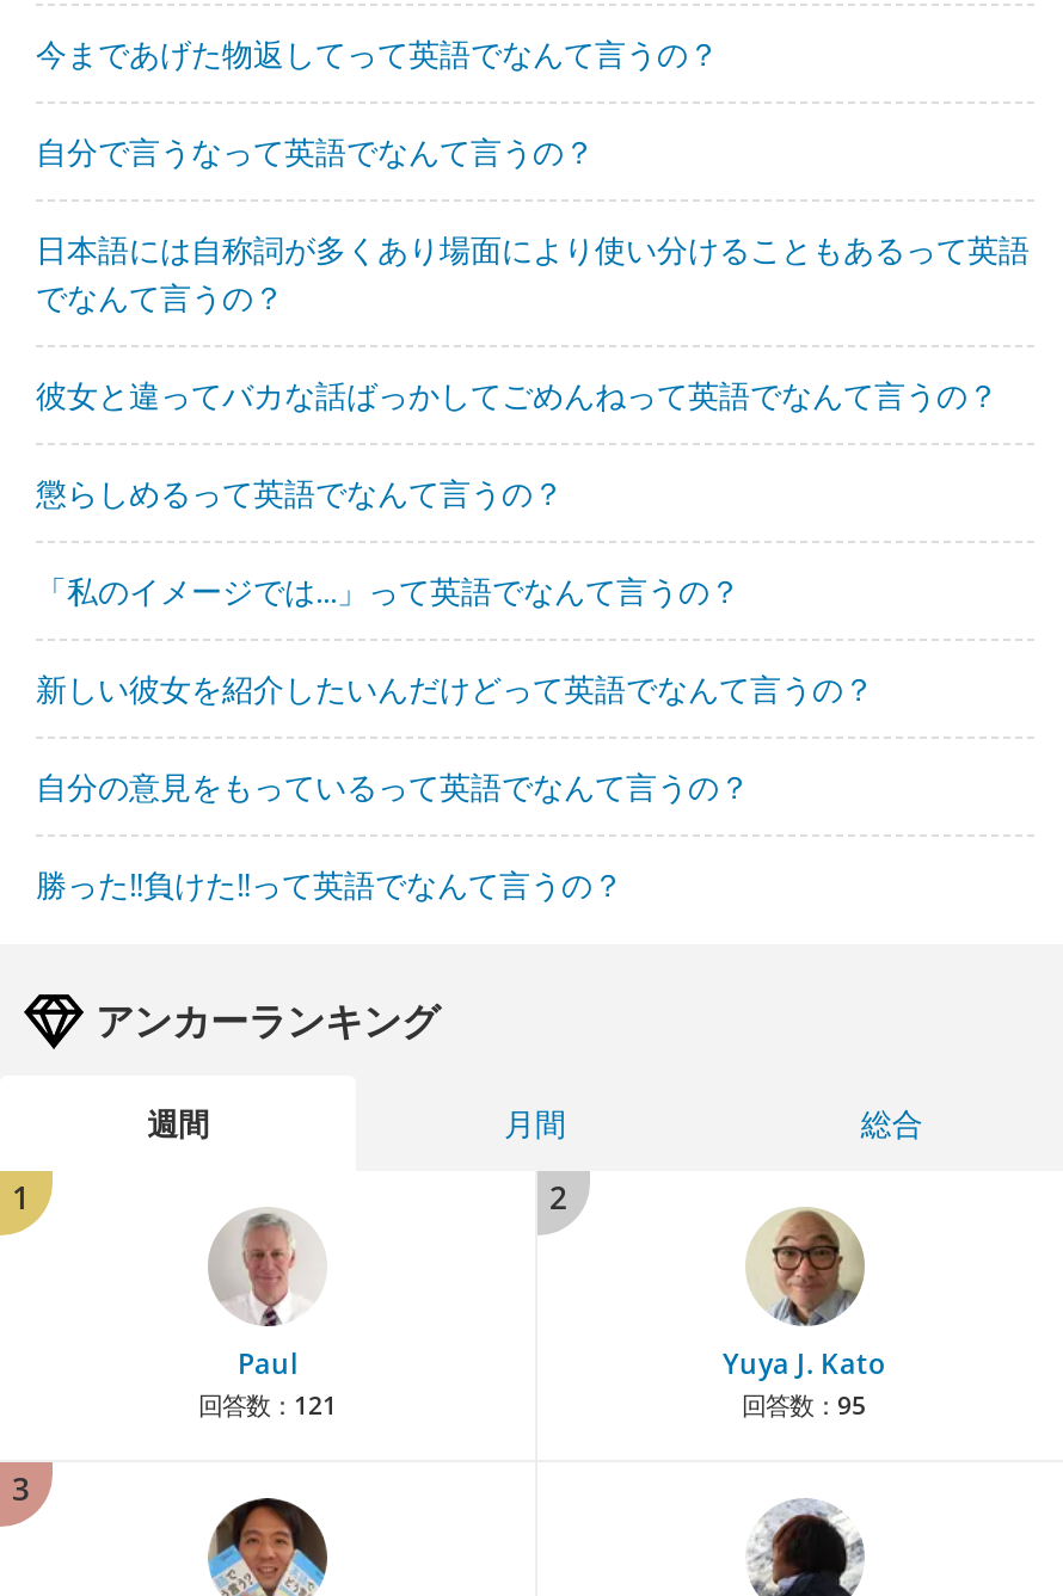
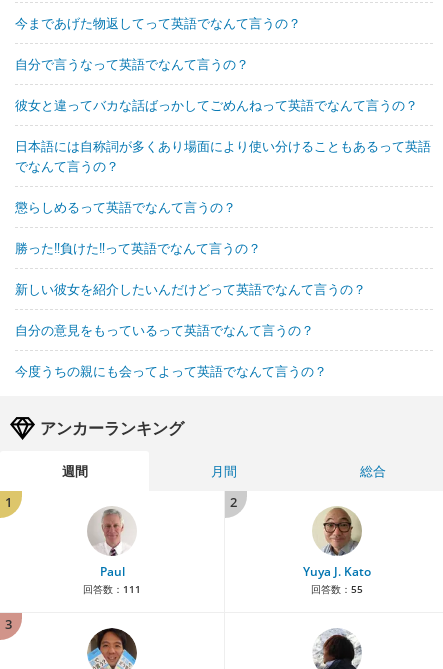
moved down: 日本語には自称詞が多くあり場面により使い分けることもあるって英語 | でなんて言うの？

moved up: 彼女と違ってバカな話ばっかしてごめんねって英語でなんて言うの？

- 「私のイメージでは...」って英語でなんて言うの？

+ 今度うちの親にも会ってよって英語でなんて言うの？

moved up: 勝った‼負けた‼って英語でなんて言うの？

- 回答数：121
+ 回答数：111

- 回答数：95
+ 回答数：55
